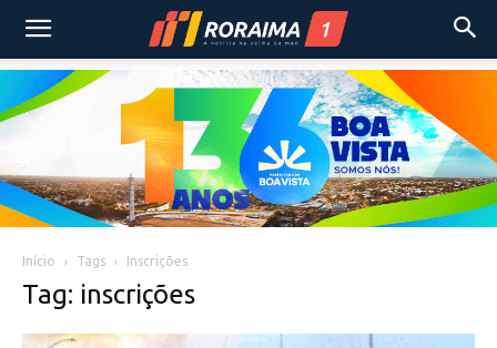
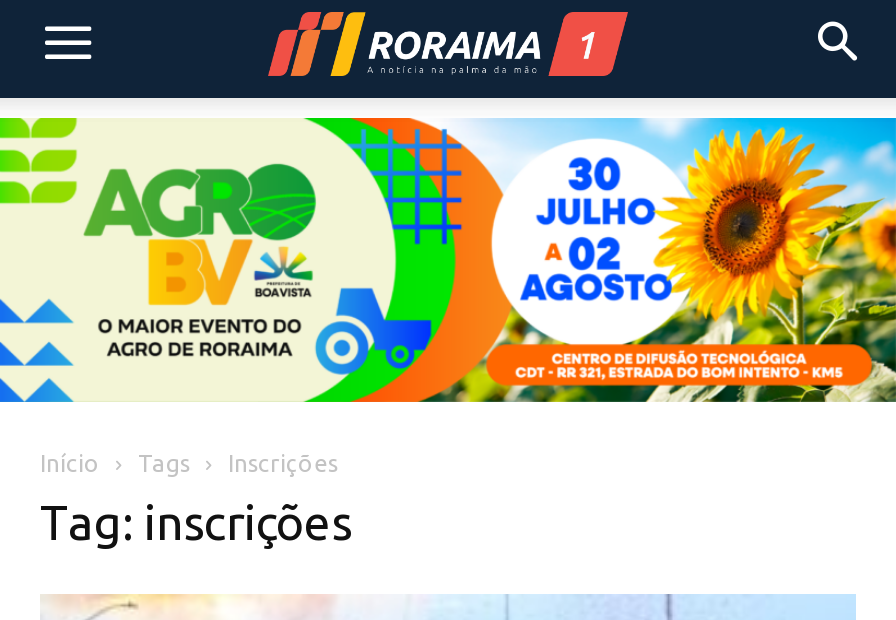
- [image]
+ [image]
